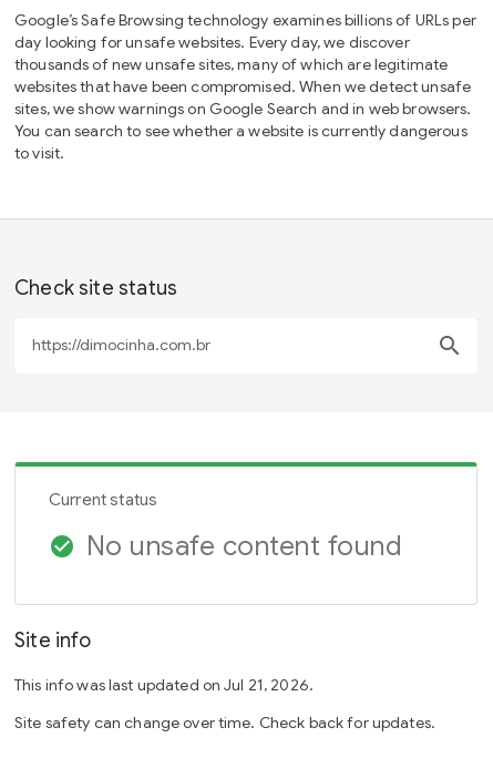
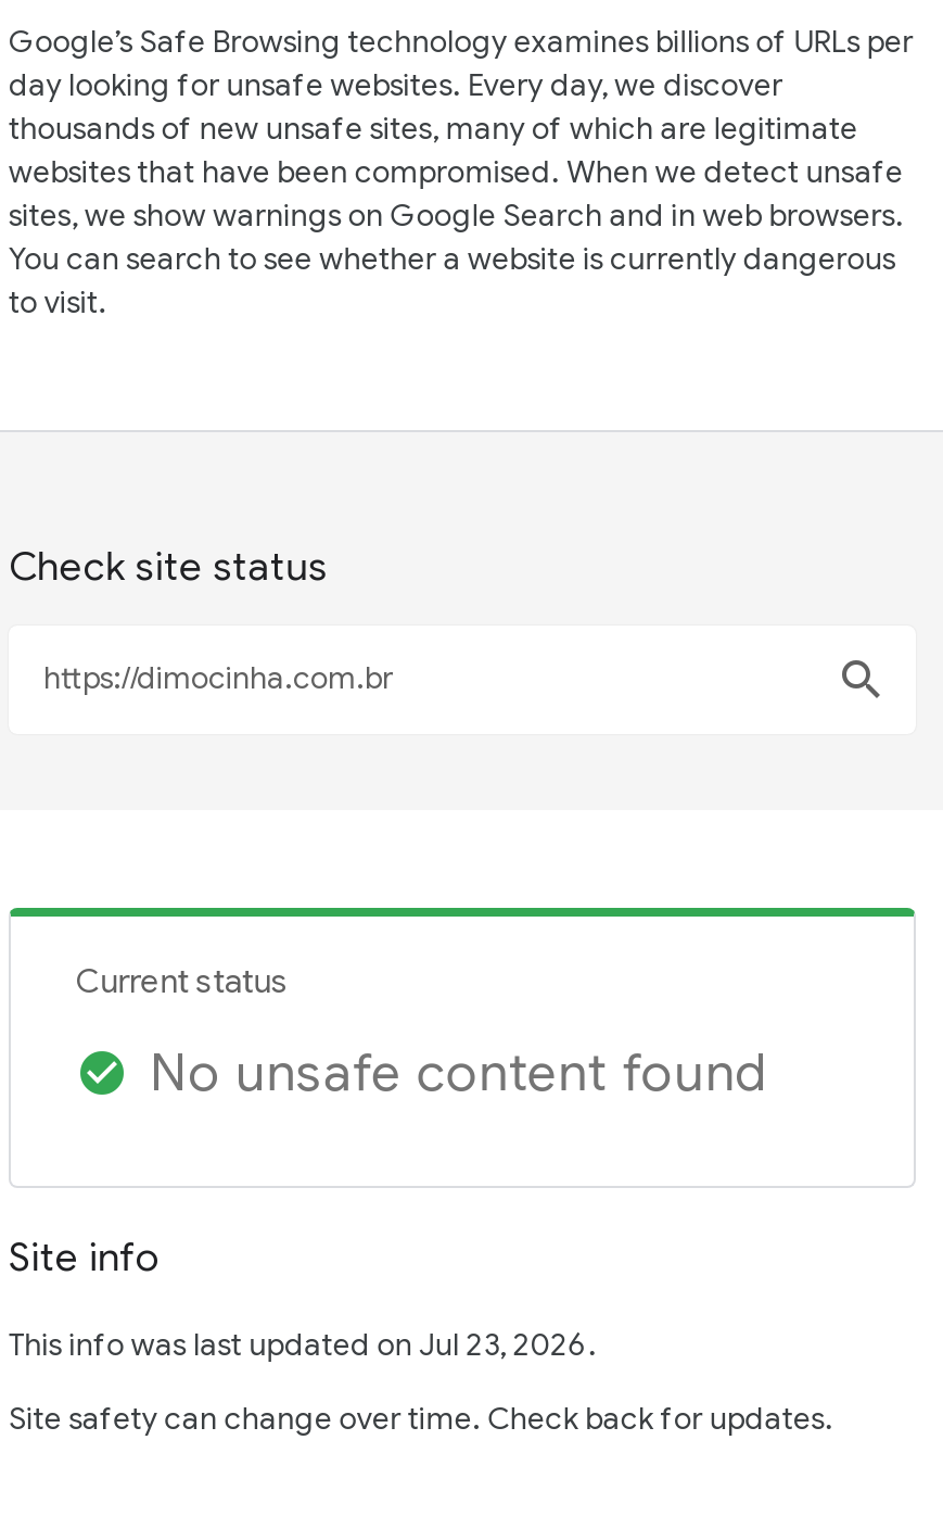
- This info was last updated on Jul 21, 2026.
+ This info was last updated on Jul 23, 2026.
